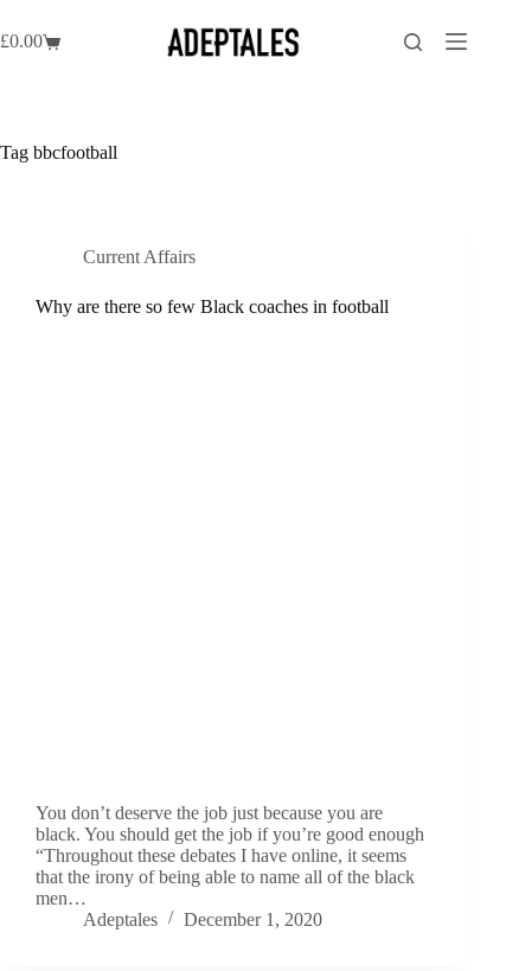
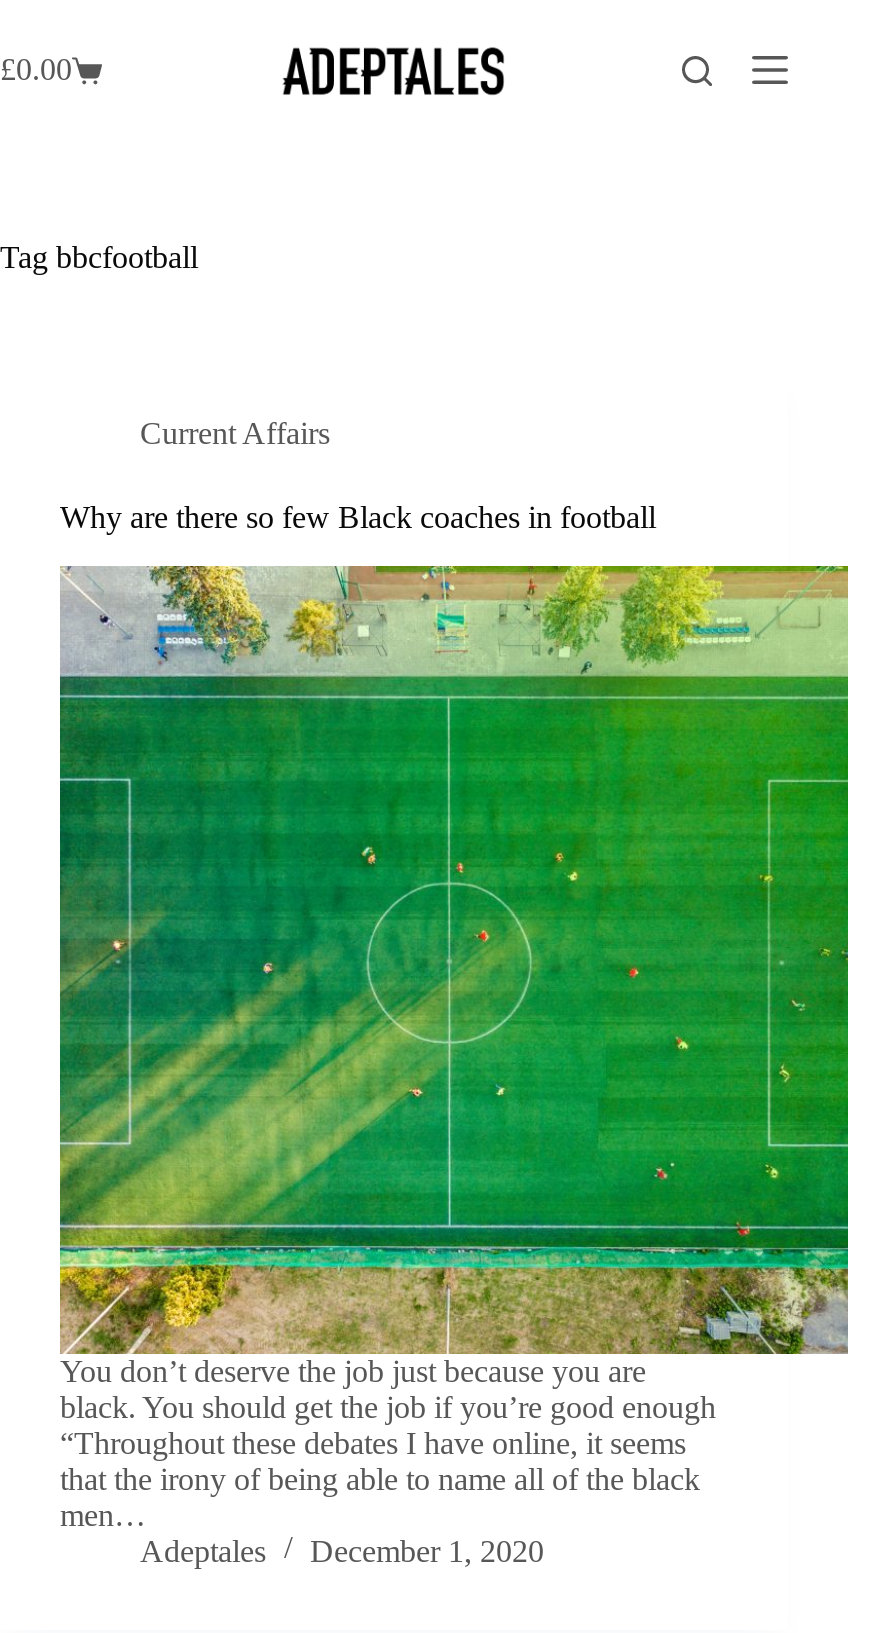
+ [image]
